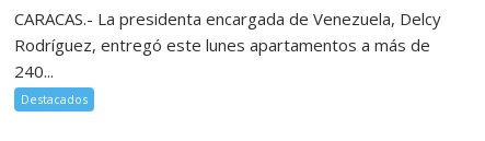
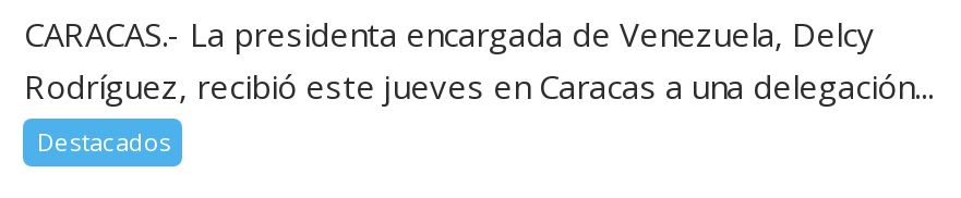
- Rodríguez, entregó este lunes apartamentos a más de
- 240...
+ Rodríguez, recibió este jueves en Caracas a una delegación...
